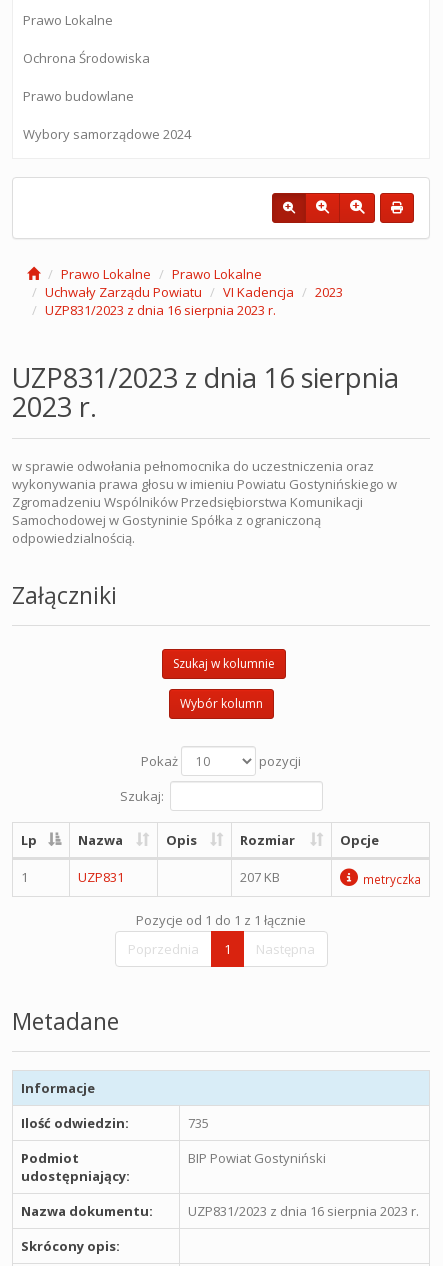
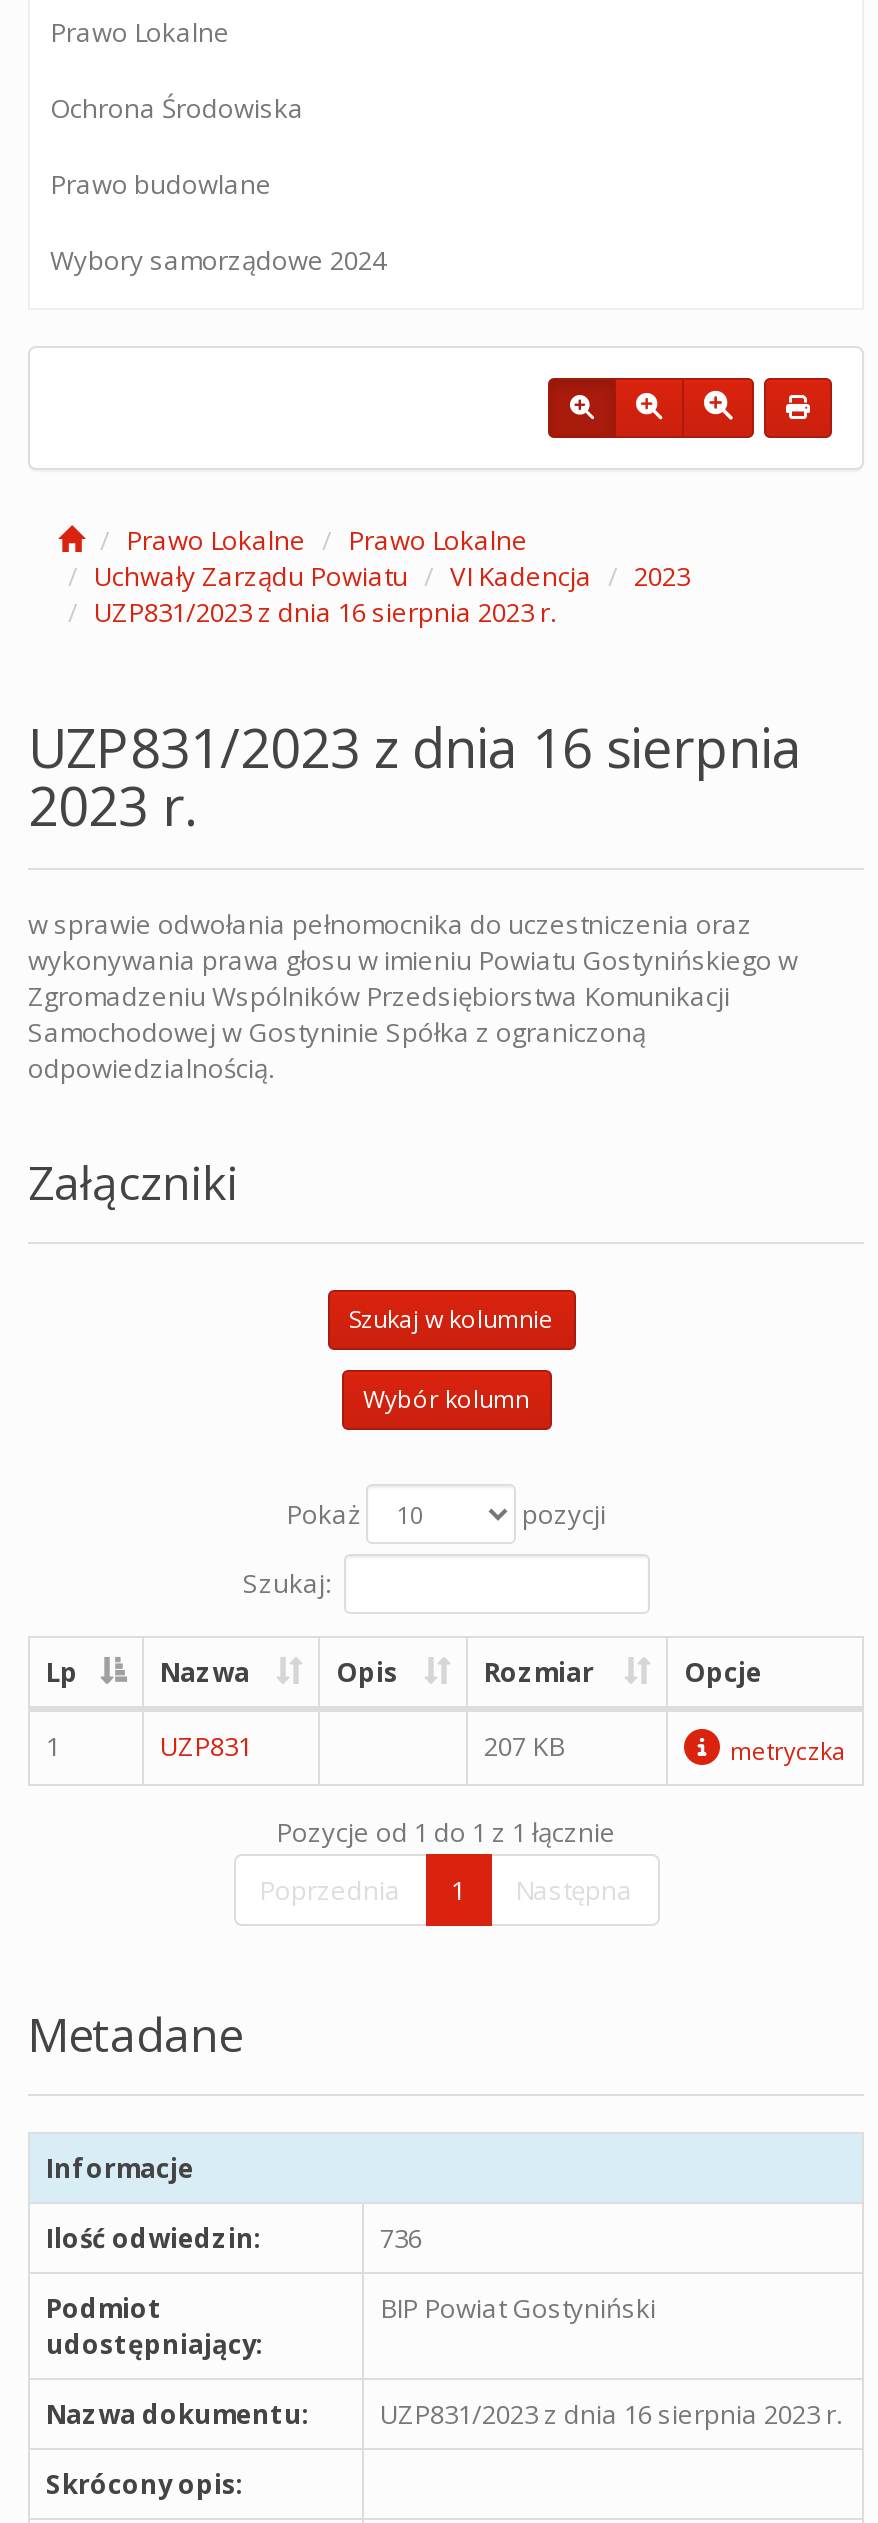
- 735
+ 736
